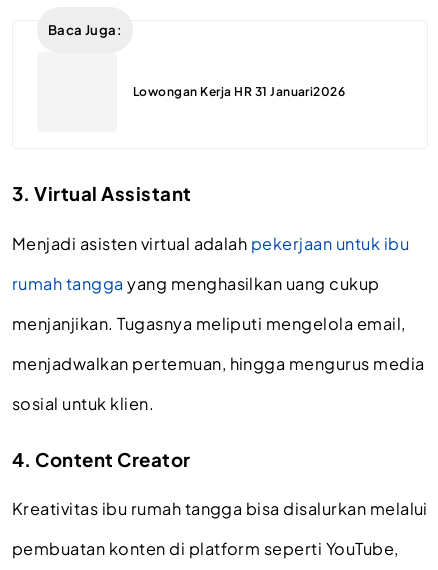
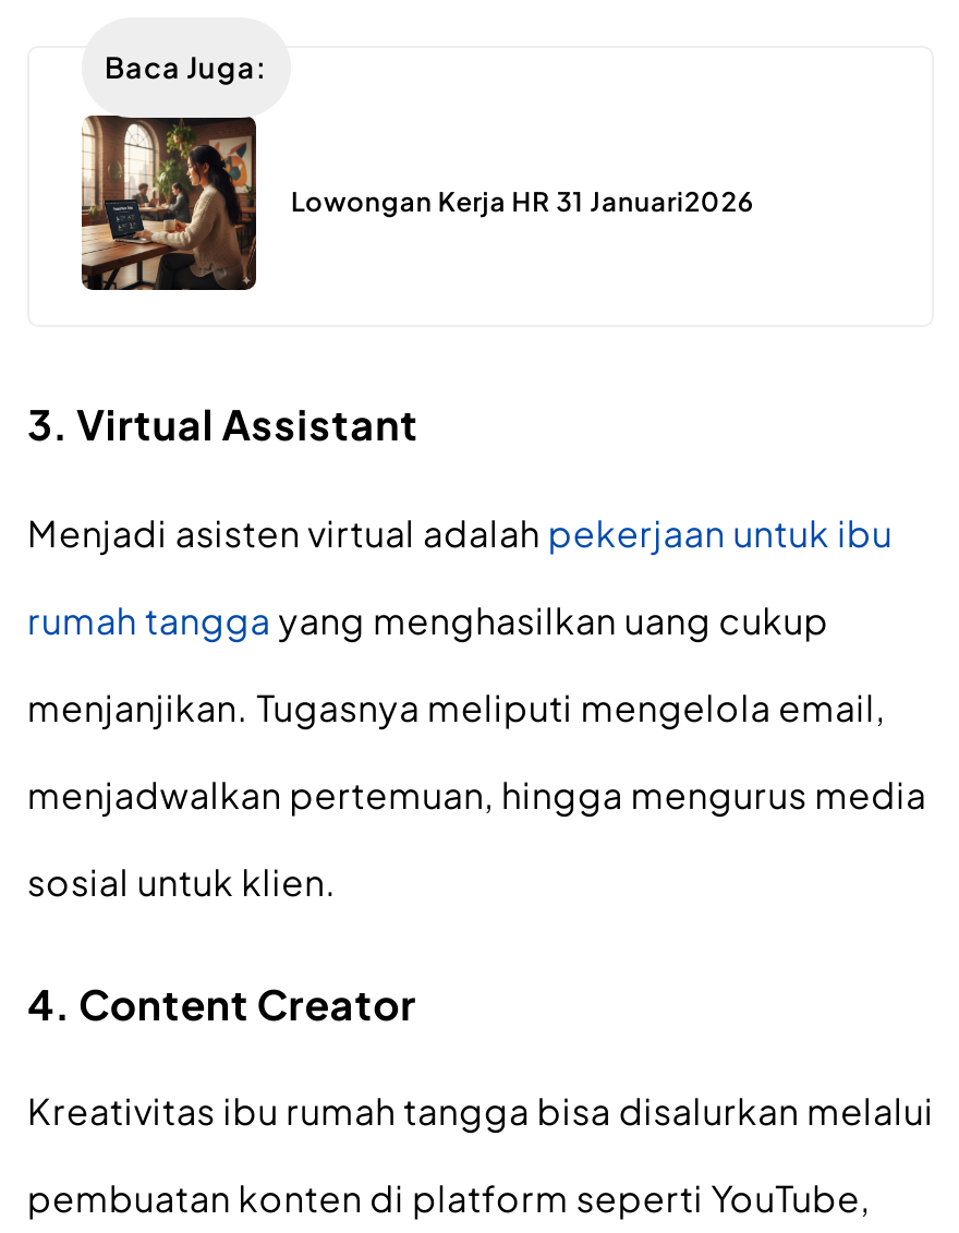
+ [image]
